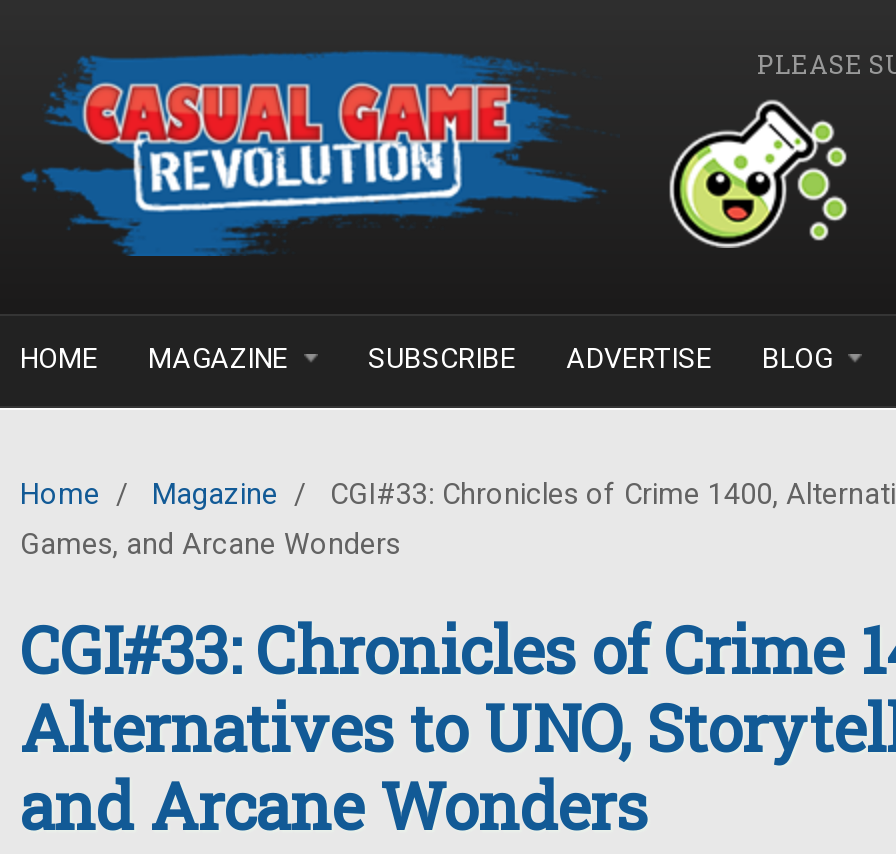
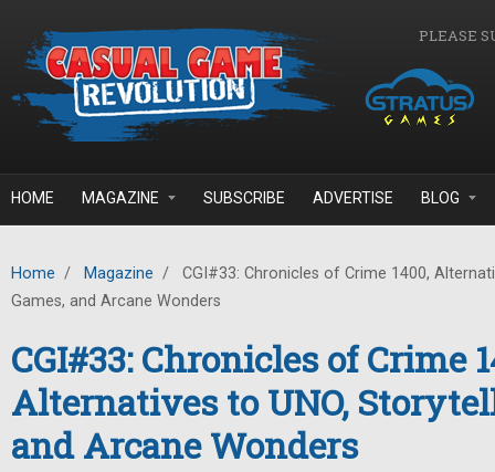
- [image]
+ [image]
